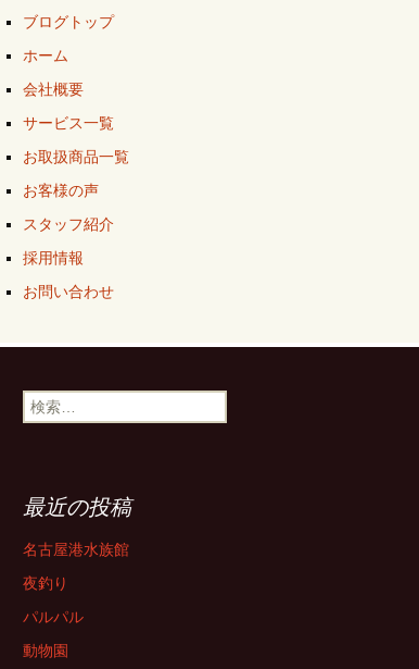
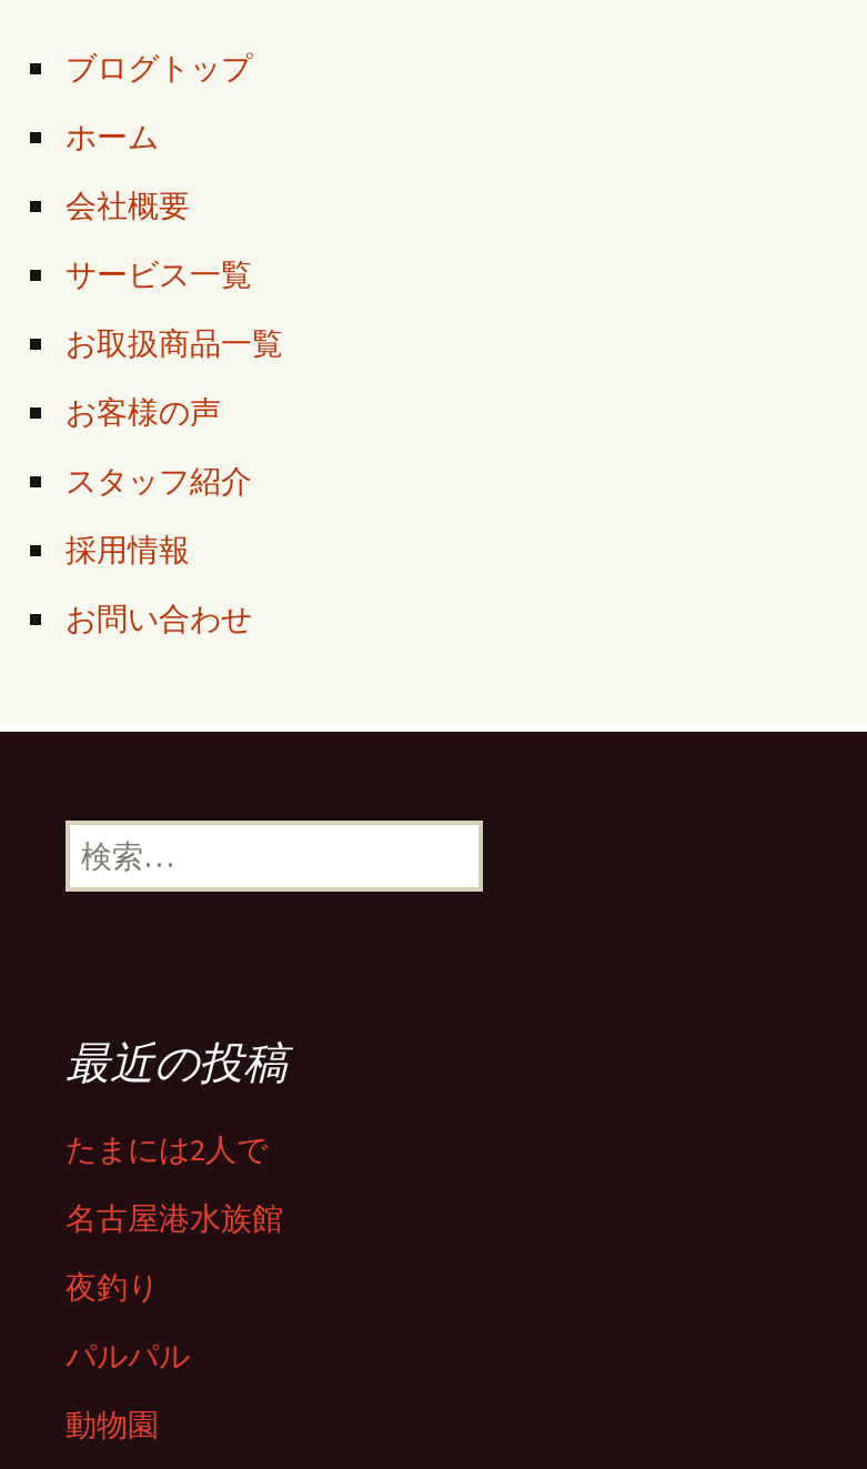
+ たまには2人で
